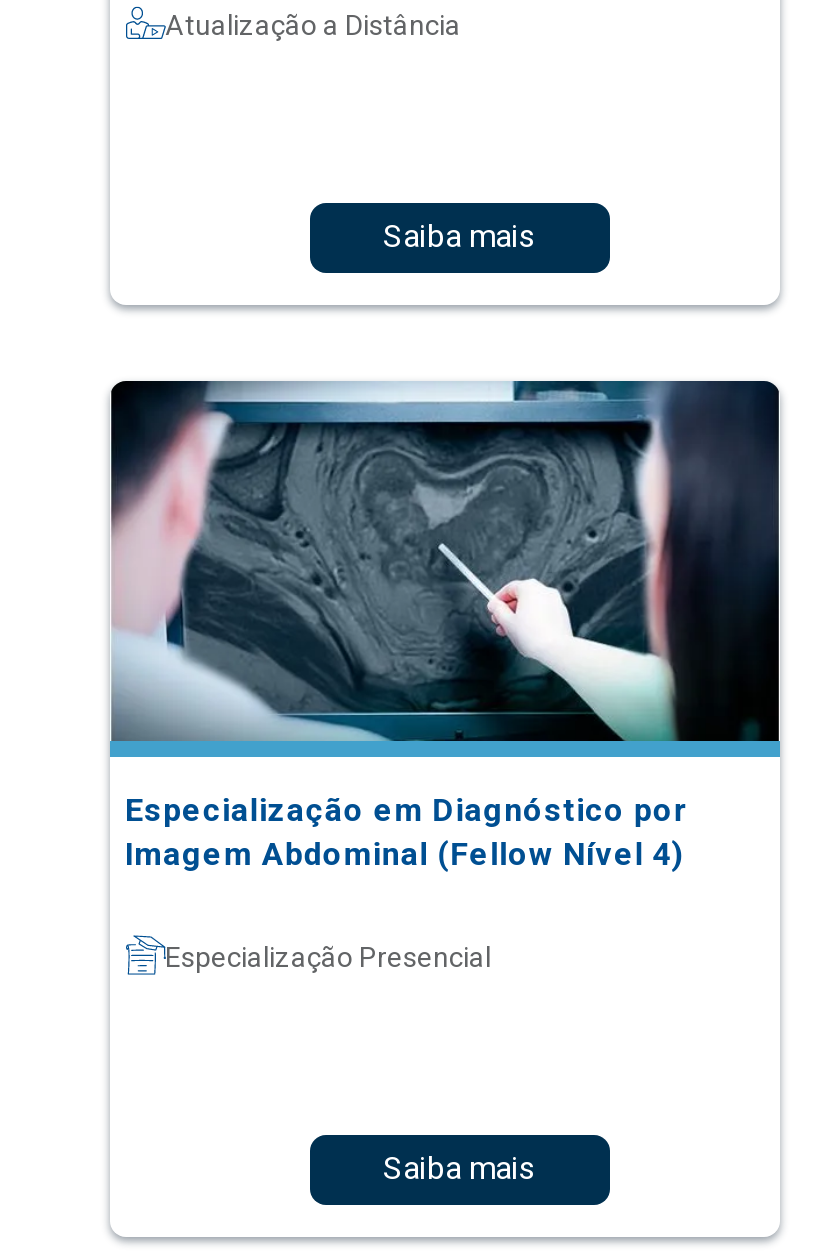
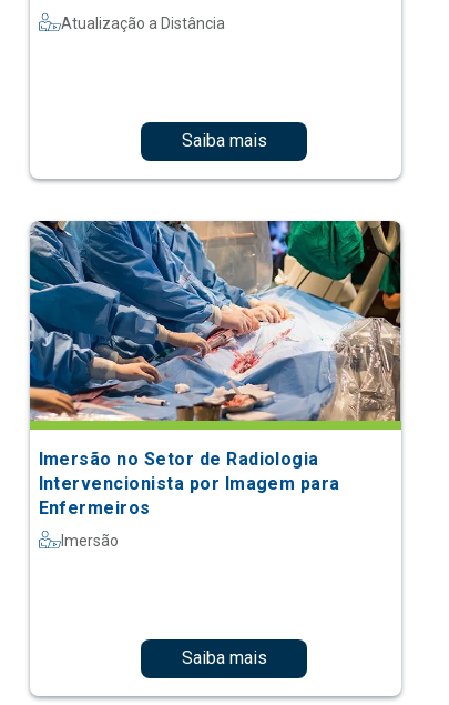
- [image]
- Especialização em Diagnóstico por
- Imagem Abdominal (Fellow Nível 4)
+ [image]
+ Imersão no Setor de Radiologia
+ Intervencionista por Imagem para
+ Enfermeiros

- Especialização Presencial
+ Imersão
